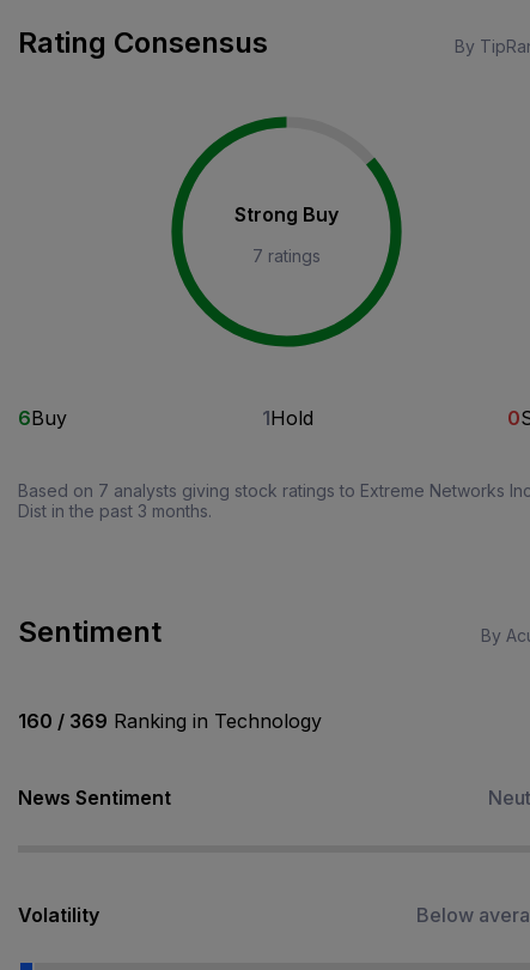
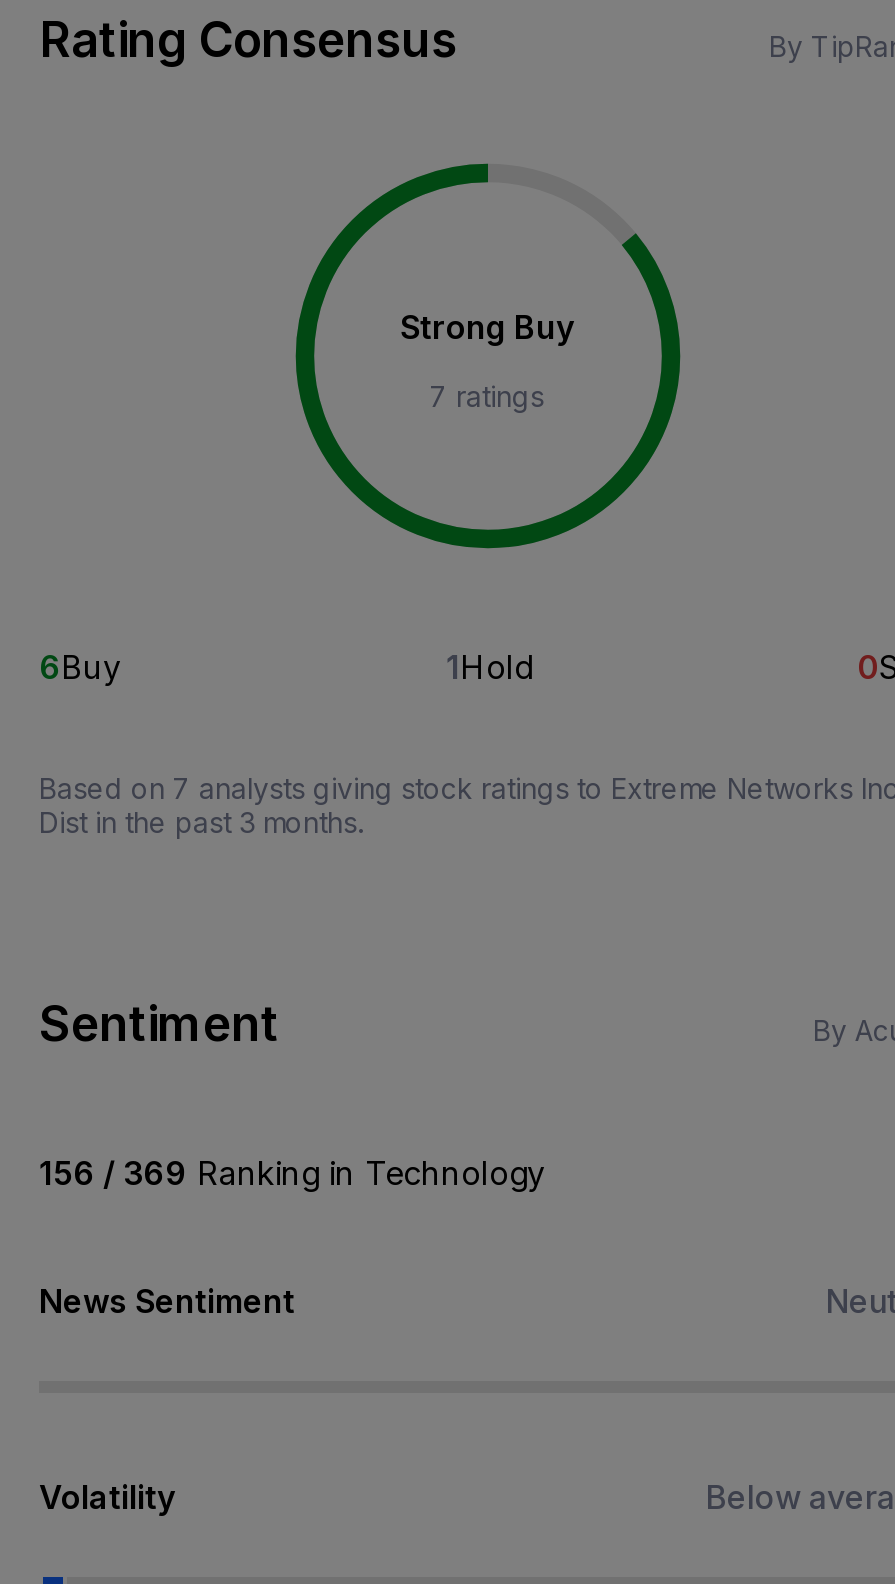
- 160 / 369 Ranking in Technology
+ 156 / 369 Ranking in Technology
